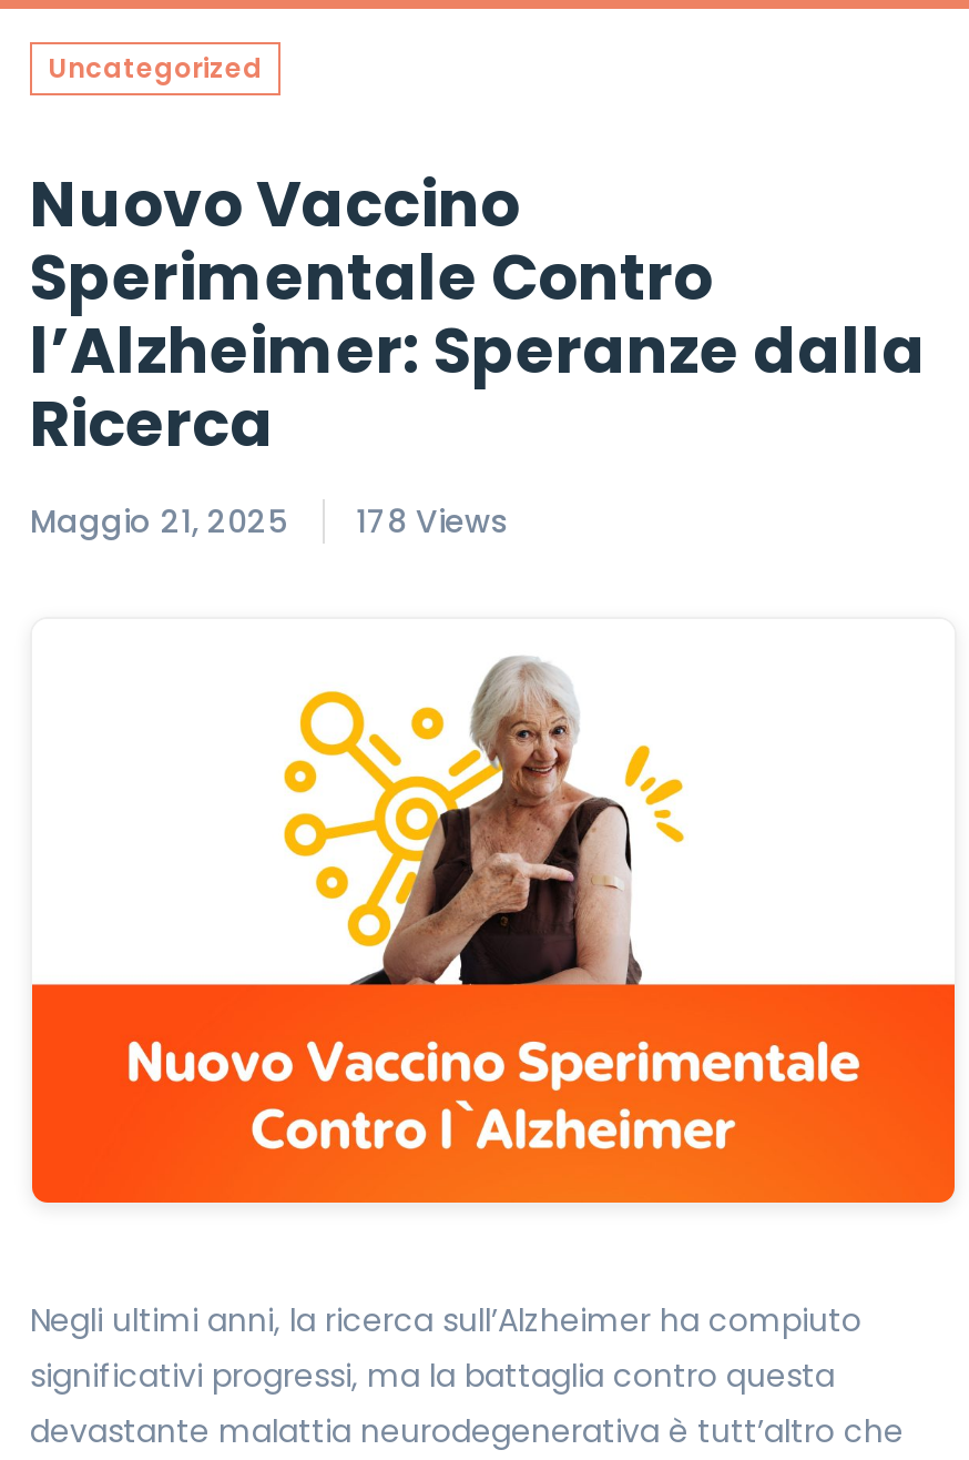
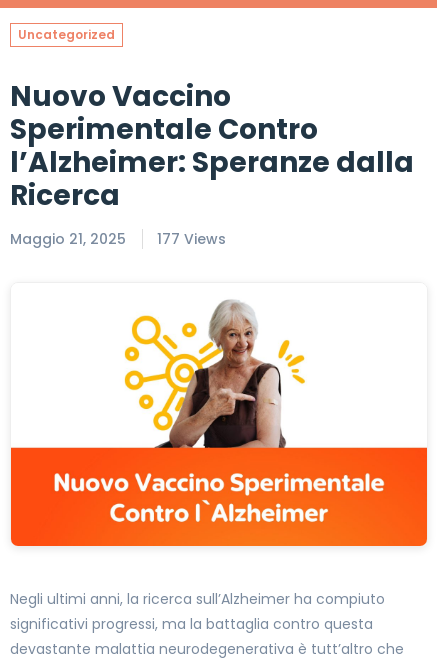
- Maggio 21, 2025 178 Views
+ Maggio 21, 2025 177 Views
